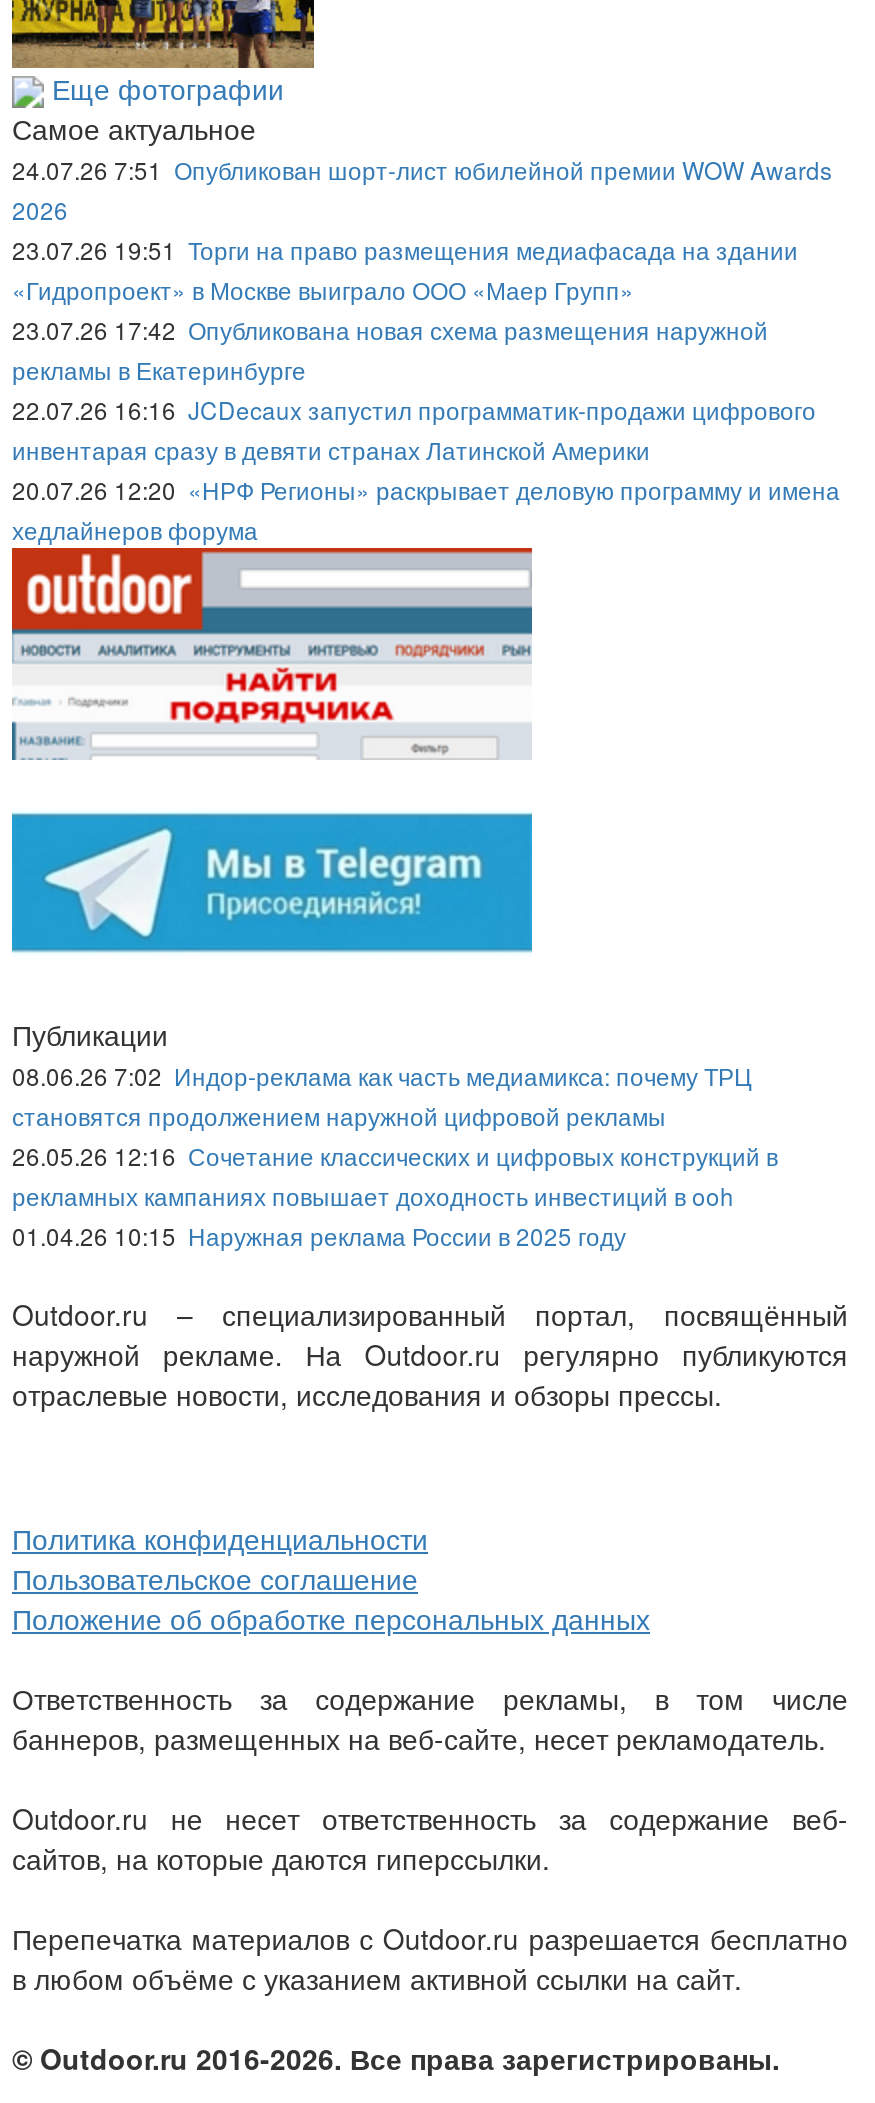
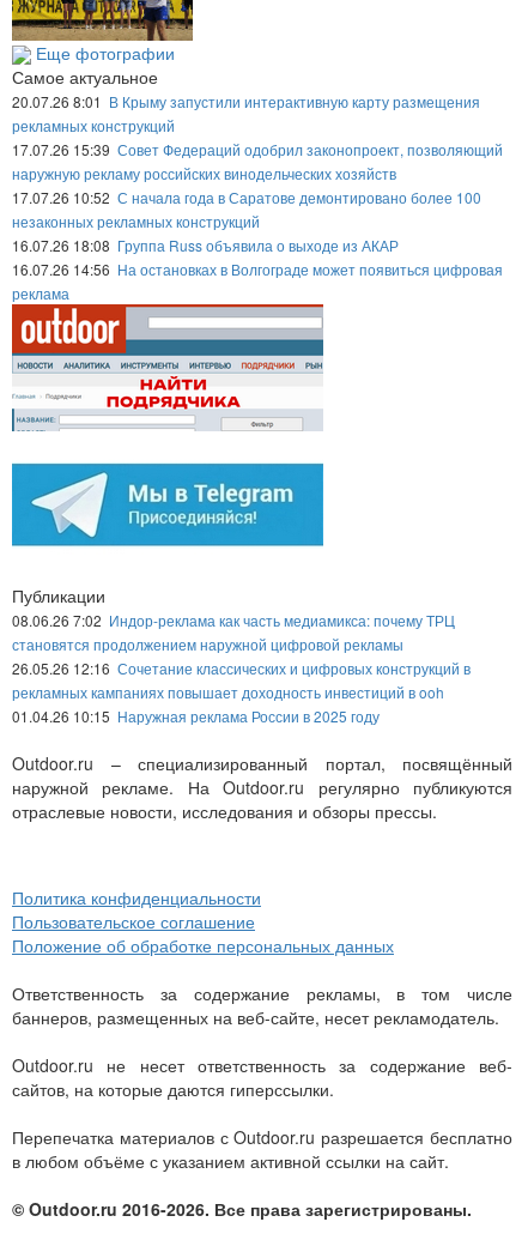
- 24.07.26 7:51 Опубликован шорт-лист юбилейной премии WOW Awards
- 2026
- 23.07.26 19:51 Торги на право размещения медиафасада на здании
- «Гидропроект» в Москве выиграло ООО «Маер Групп»
- 23.07.26 17:42 Опубликована новая схема размещения наружной
- рекламы в Екатеринбурге
- 22.07.26 16:16 JCDecaux запустил программатик-продажи цифрового
- инвентарая сразу в девяти странах Латинской Америки
- 20.07.26 12:20 «НРФ Регионы» раскрывает деловую программу и имена
- хедлайнеров форума
+ 20.07.26 8:01 В Крыму запустили интерактивную карту размещения
+ рекламных конструкций
+ 17.07.26 15:39 Совет Федераций одобрил законопроект, позволяющий
+ наружную рекламу российских винодельческих хозяйств
+ 17.07.26 10:52 С начала года в Саратове демонтировано более 100
+ незаконных рекламных конструкций
+ 16.07.26 18:08 Группа Russ объявила о выходе из АКАР
+ 16.07.26 14:56 На остановках в Волгограде может появиться цифровая
+ реклама
